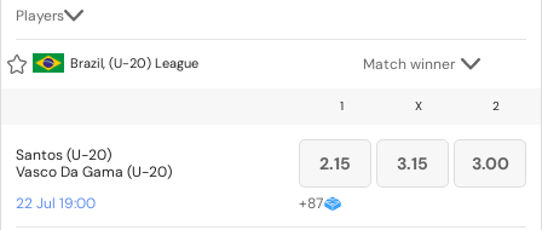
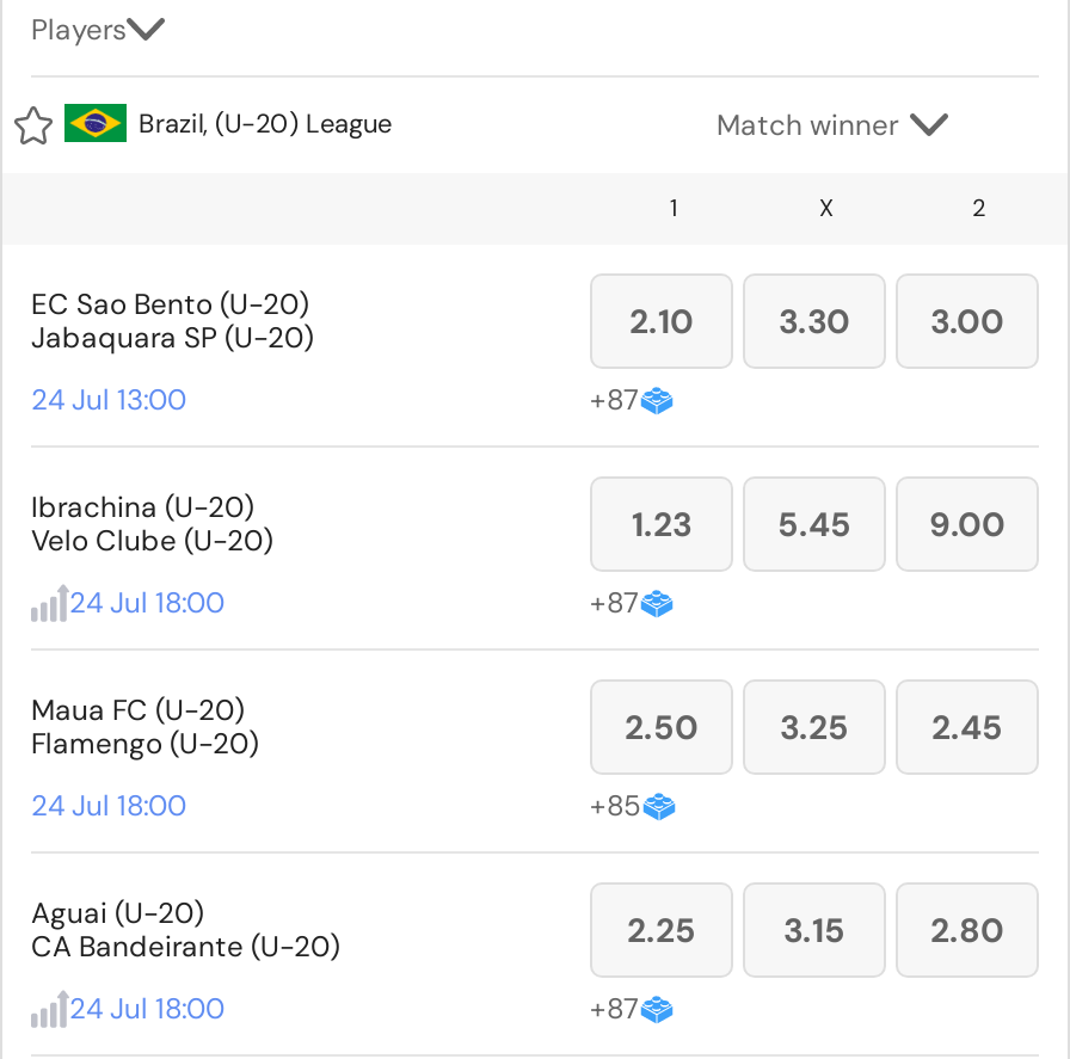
- Santos (U-20)
- Vasco Da Gama (U-20)
- 2.15
+ EC Sao Bento (U-20)
+ Jabaquara SP (U-20)
+ 2.10
+ 3.30
+ 3.00
+ 24 Jul 13:00
+ +87
+ Ibrachina (U-20)
+ Velo Clube (U-20)
+ 1.23
+ 5.45
+ 9.00
+ 24 Jul 18:00
+ +87
+ Maua FC (U-20)
+ Flamengo (U-20)
+ 2.50
+ 3.25
+ 2.45
+ 24 Jul 18:00
+ +85
+ Aguai (U-20)
+ CA Bandeirante (U-20)
+ 2.25

- 3.15 3.00
+ 3.15 2.80

- 22 Jul 19:00
+ 24 Jul 18:00
